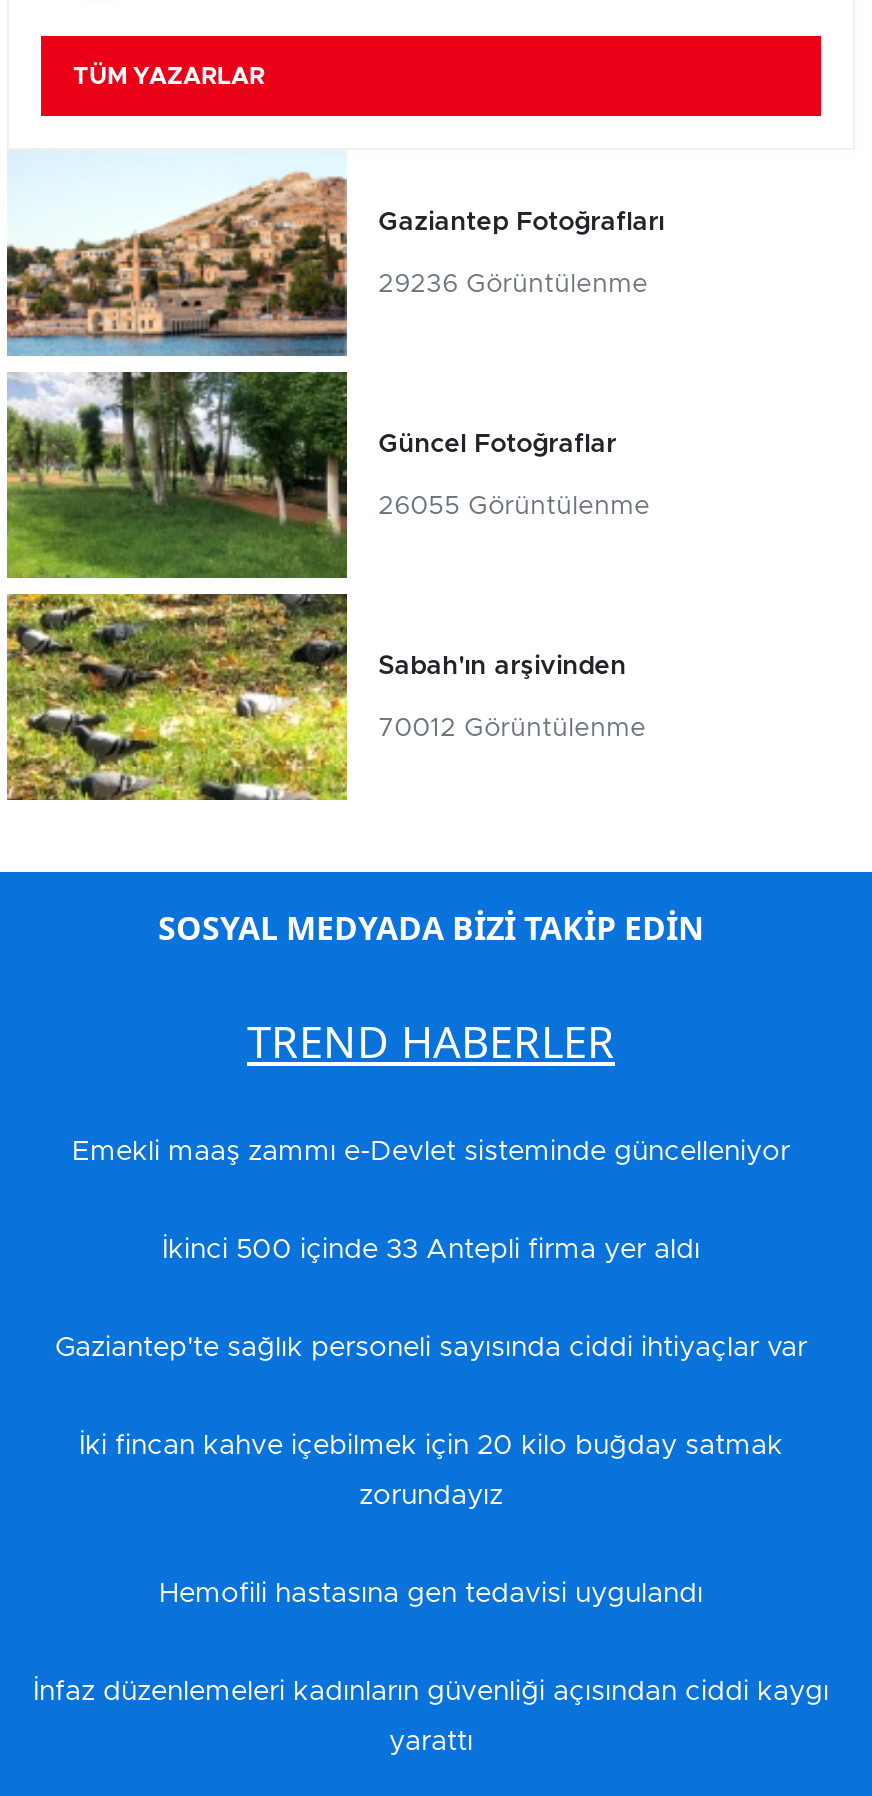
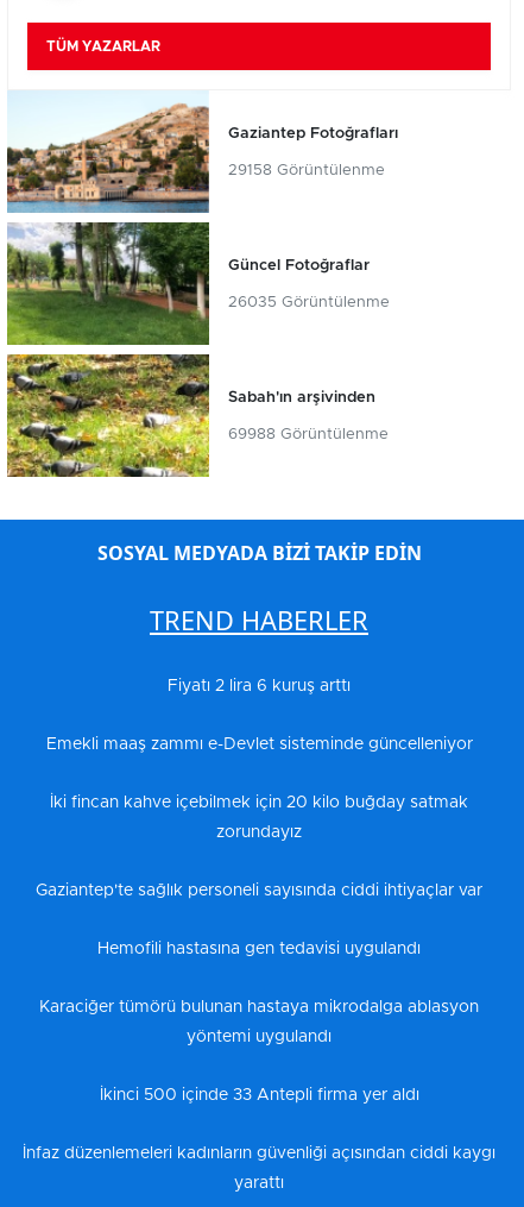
- 29236 Görüntülenme
+ 29158 Görüntülenme

- 26055 Görüntülenme
+ 26035 Görüntülenme

- 70012 Görüntülenme
+ 69988 Görüntülenme

+ Fiyatı 2 lira 6 kuruş arttı

moved down: İkinci 500 içinde 33 Antepli firma yer aldı

moved down: Gaziantep'te sağlık personeli sayısında ciddi ihtiyaçlar var

moved up: İki fincan kahve içebilmek için 20 kilo buğday satmak | zorundayız

+ Karaciğer tümörü bulunan hastaya mikrodalga ablasyon
+ yöntemi uygulandı
